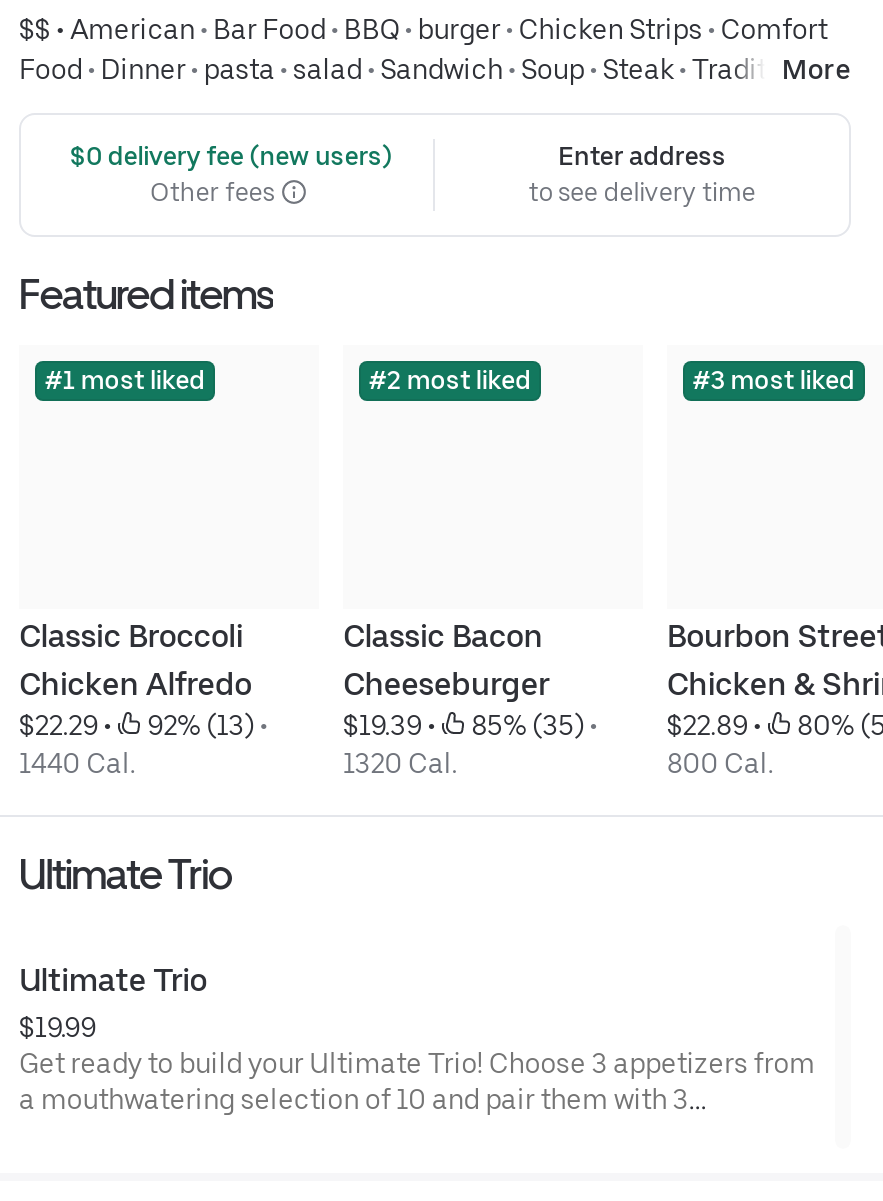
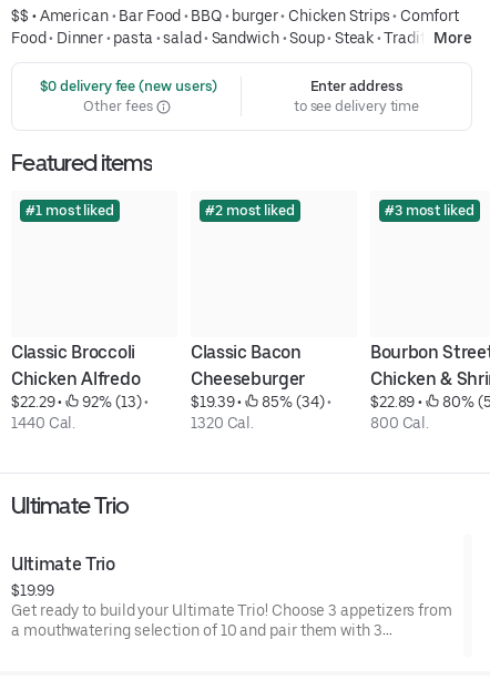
- 85% (35) •
+ 85% (34) •
